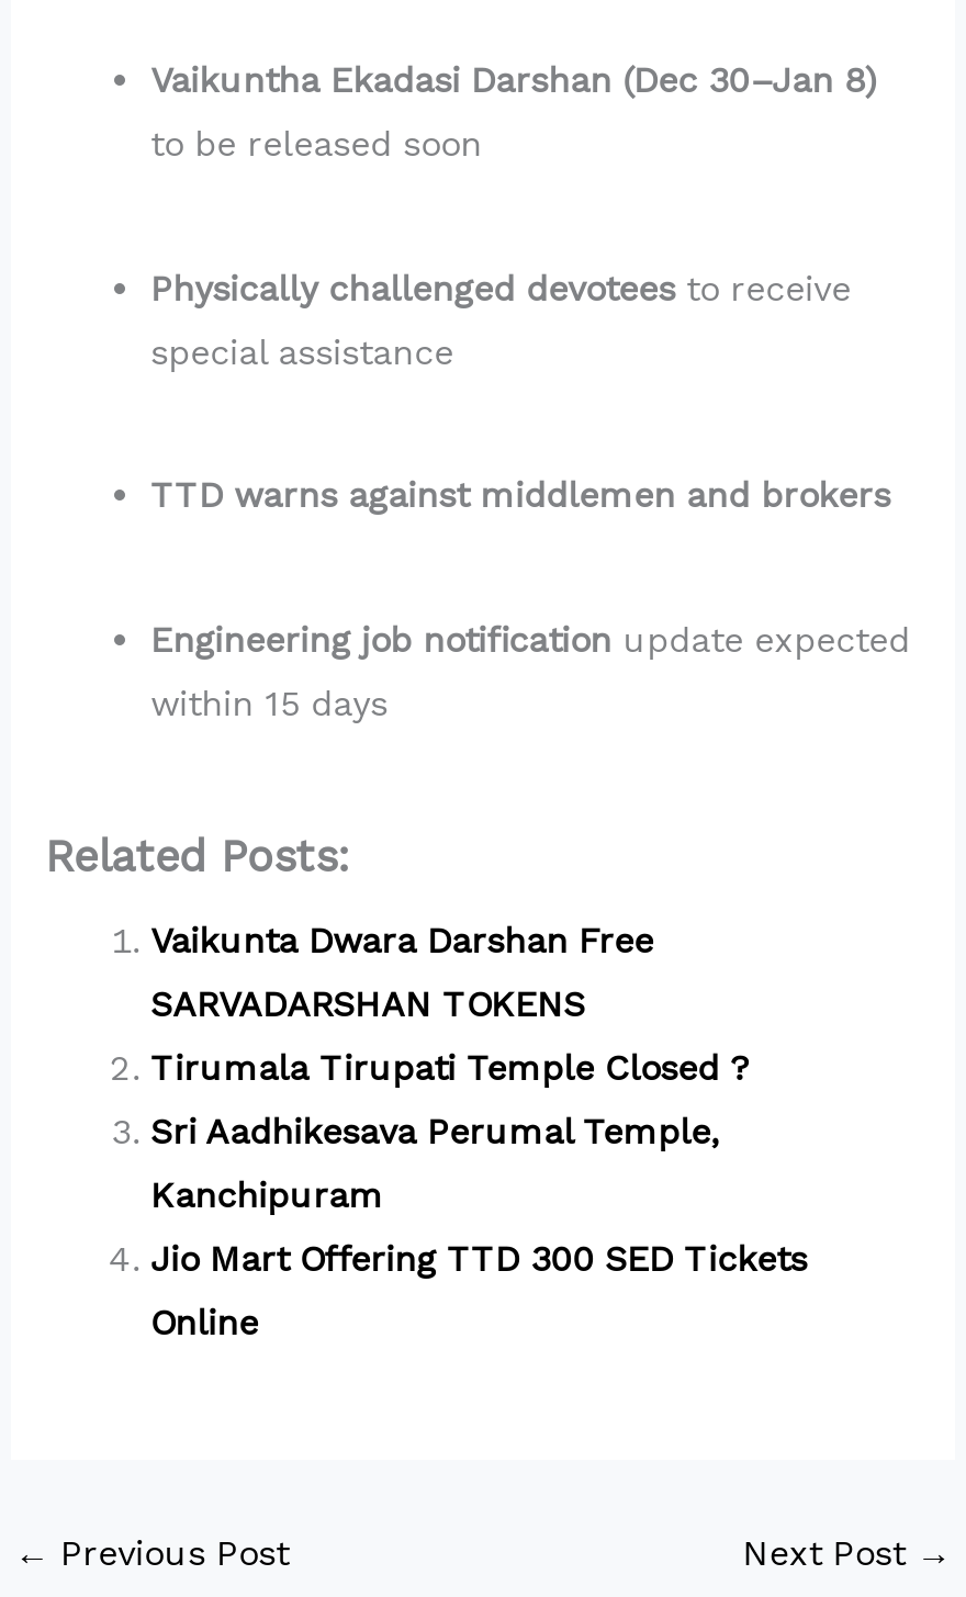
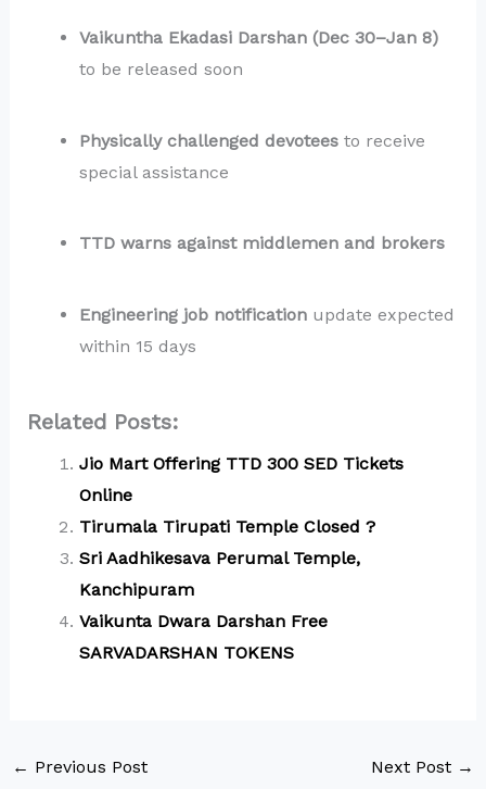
moved down: Vaikunta Dwara Darshan Free

moved down: SARVADARSHAN TOKENS

moved up: Jio Mart Offering TTD 300 SED Tickets

moved up: Online
